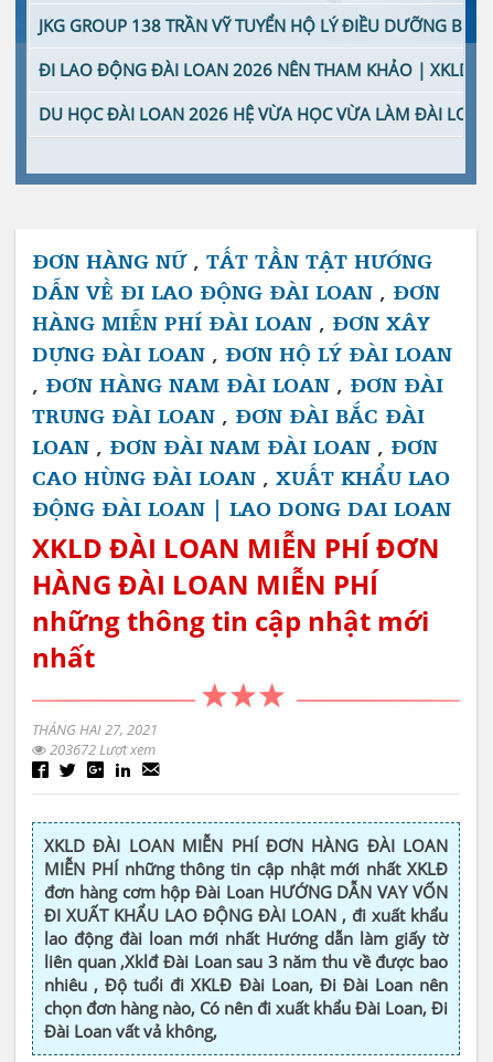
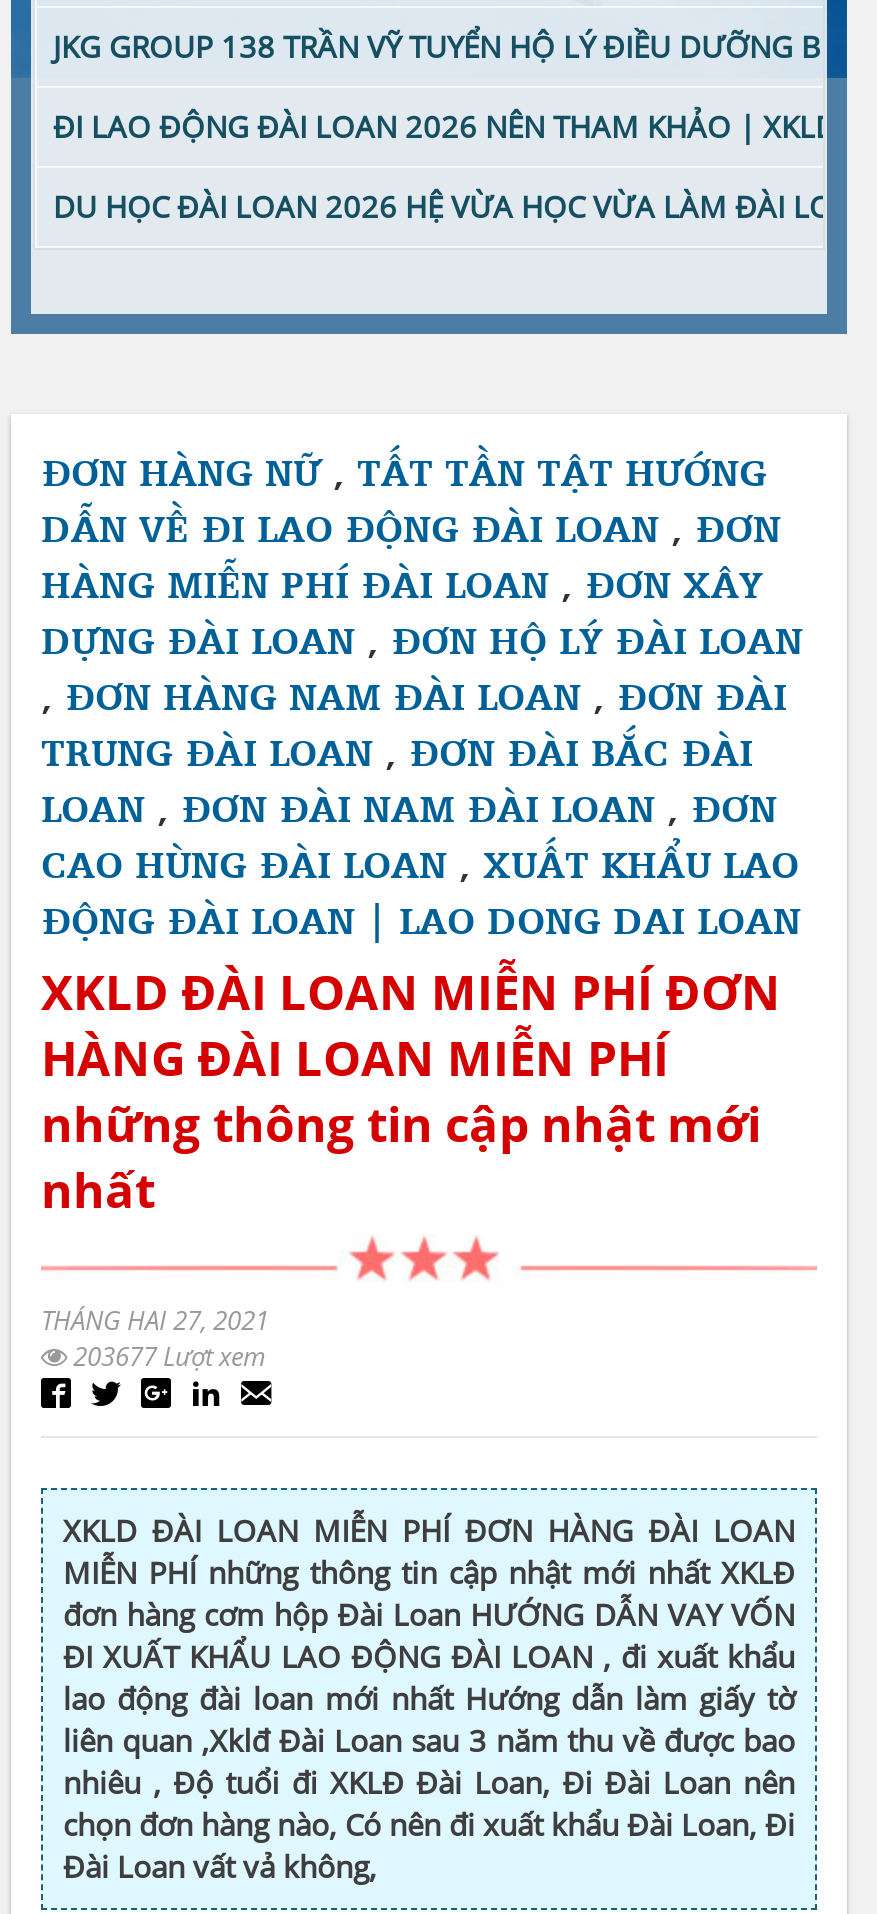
- 203672 Lượt xem
+ 203677 Lượt xem
